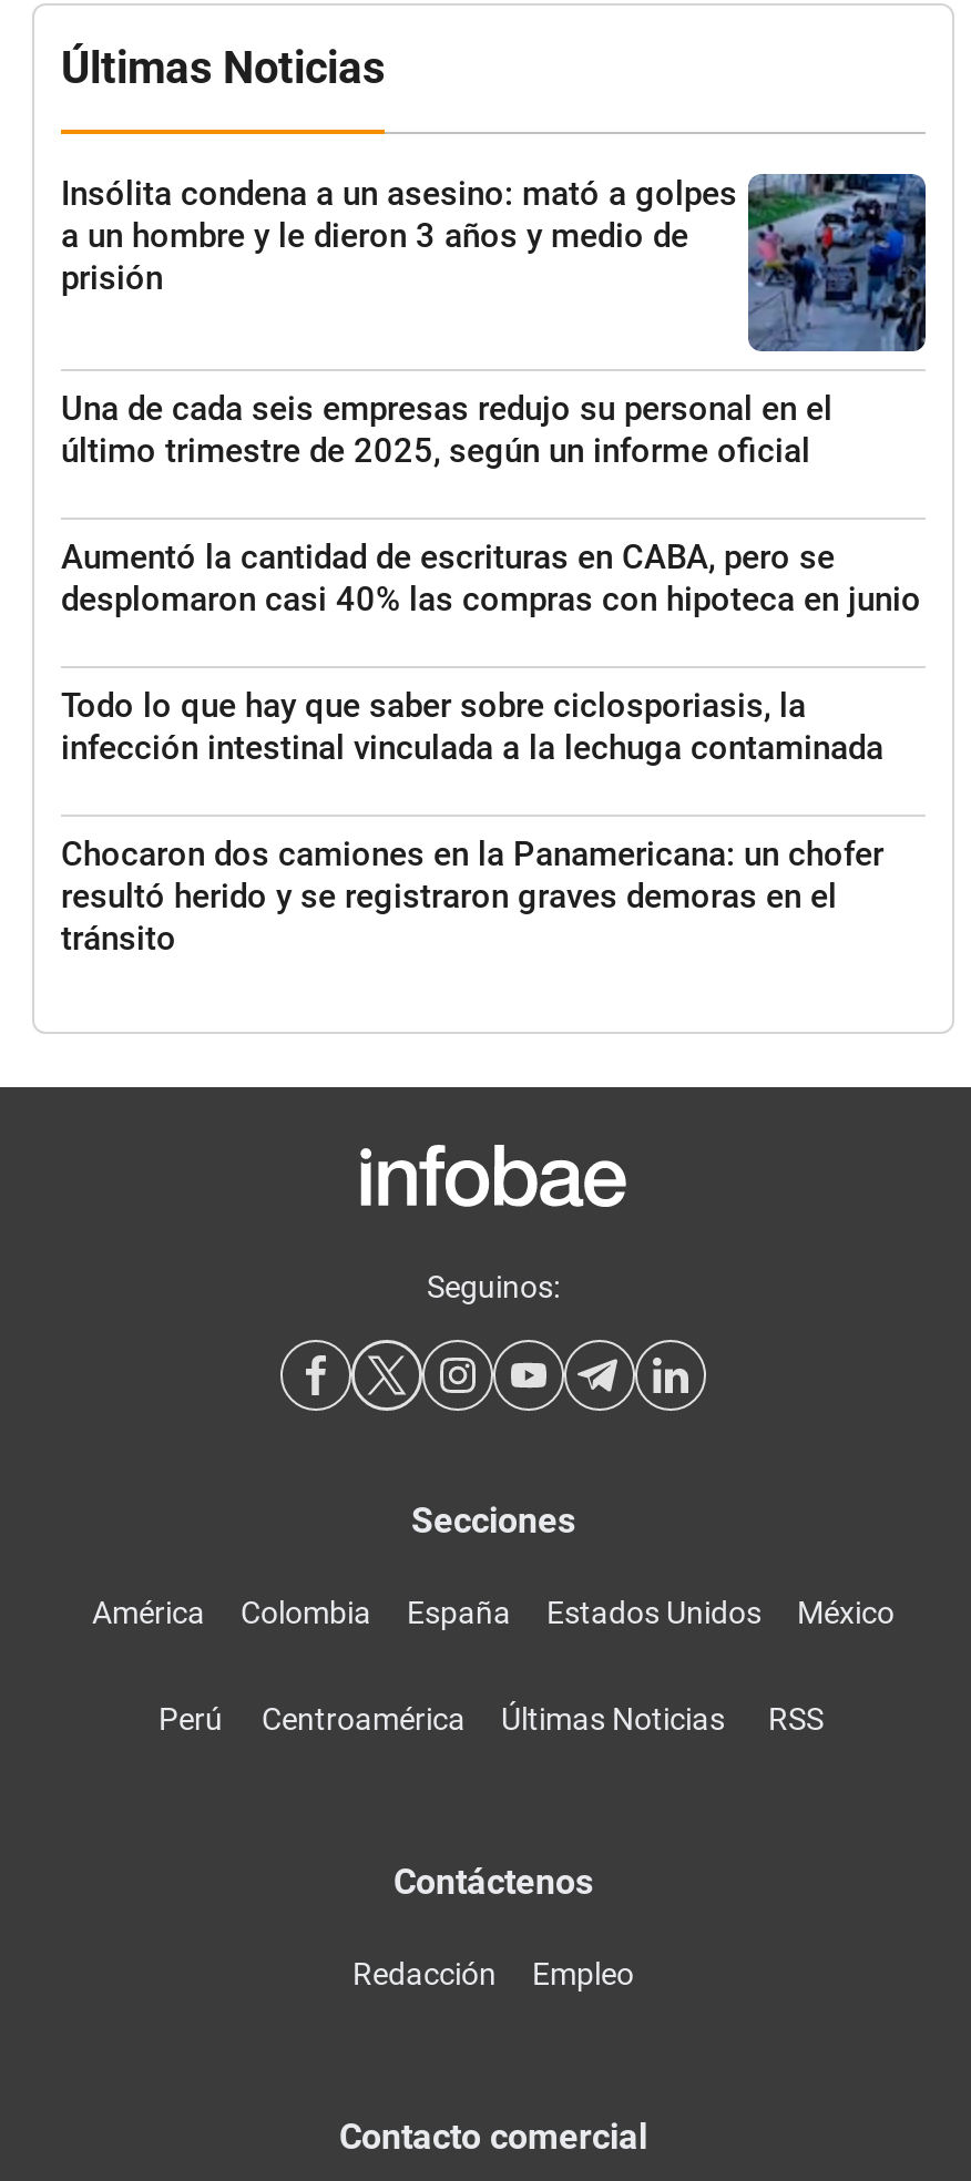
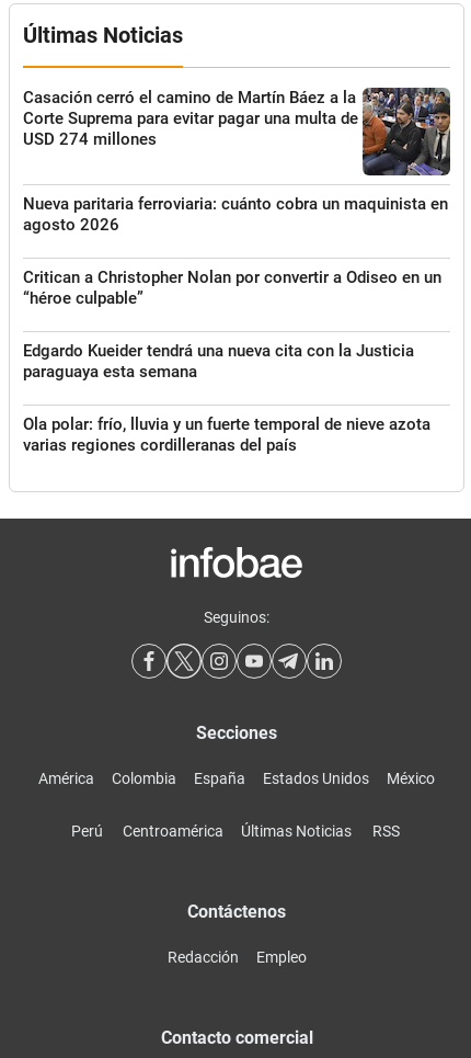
- [image]
- Insólita condena a un asesino: mató a golpes
- a un hombre y le dieron 3 años y medio de
- prisión
+ [image]
+ Casación cerró el camino de Martín Báez a la
+ Corte Suprema para evitar pagar una multa de
+ USD 274 millones

- Una de cada seis empresas redujo su personal en el
- último trimestre de 2025, según un informe oficial
+ Nueva paritaria ferroviaria: cuánto cobra un maquinista en
+ agosto 2026

- Aumentó la cantidad de escrituras en CABA, pero se
- desplomaron casi 40% las compras con hipoteca en junio
+ Critican a Christopher Nolan por convertir a Odiseo en un
+ “héroe culpable”

- Todo lo que hay que saber sobre ciclosporiasis, la
- infección intestinal vinculada a la lechuga contaminada
+ Edgardo Kueider tendrá una nueva cita con la Justicia
+ paraguaya esta semana

- Chocaron dos camiones en la Panamericana: un chofer
- resultó herido y se registraron graves demoras en el
- tránsito
+ Ola polar: frío, lluvia y un fuerte temporal de nieve azota
+ varias regiones cordilleranas del país
